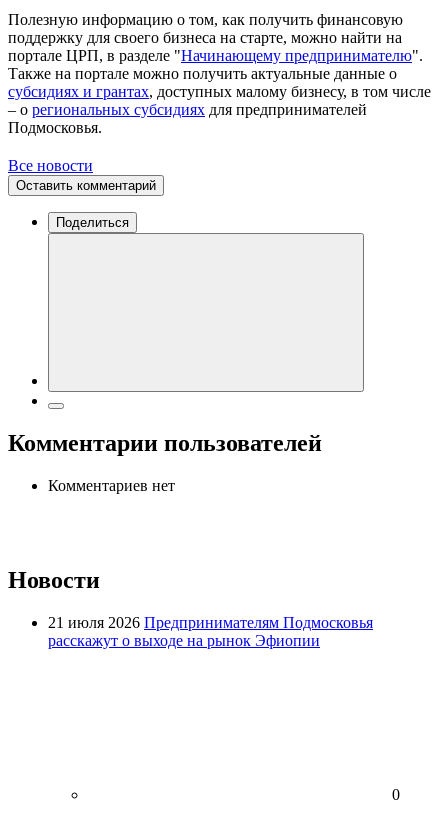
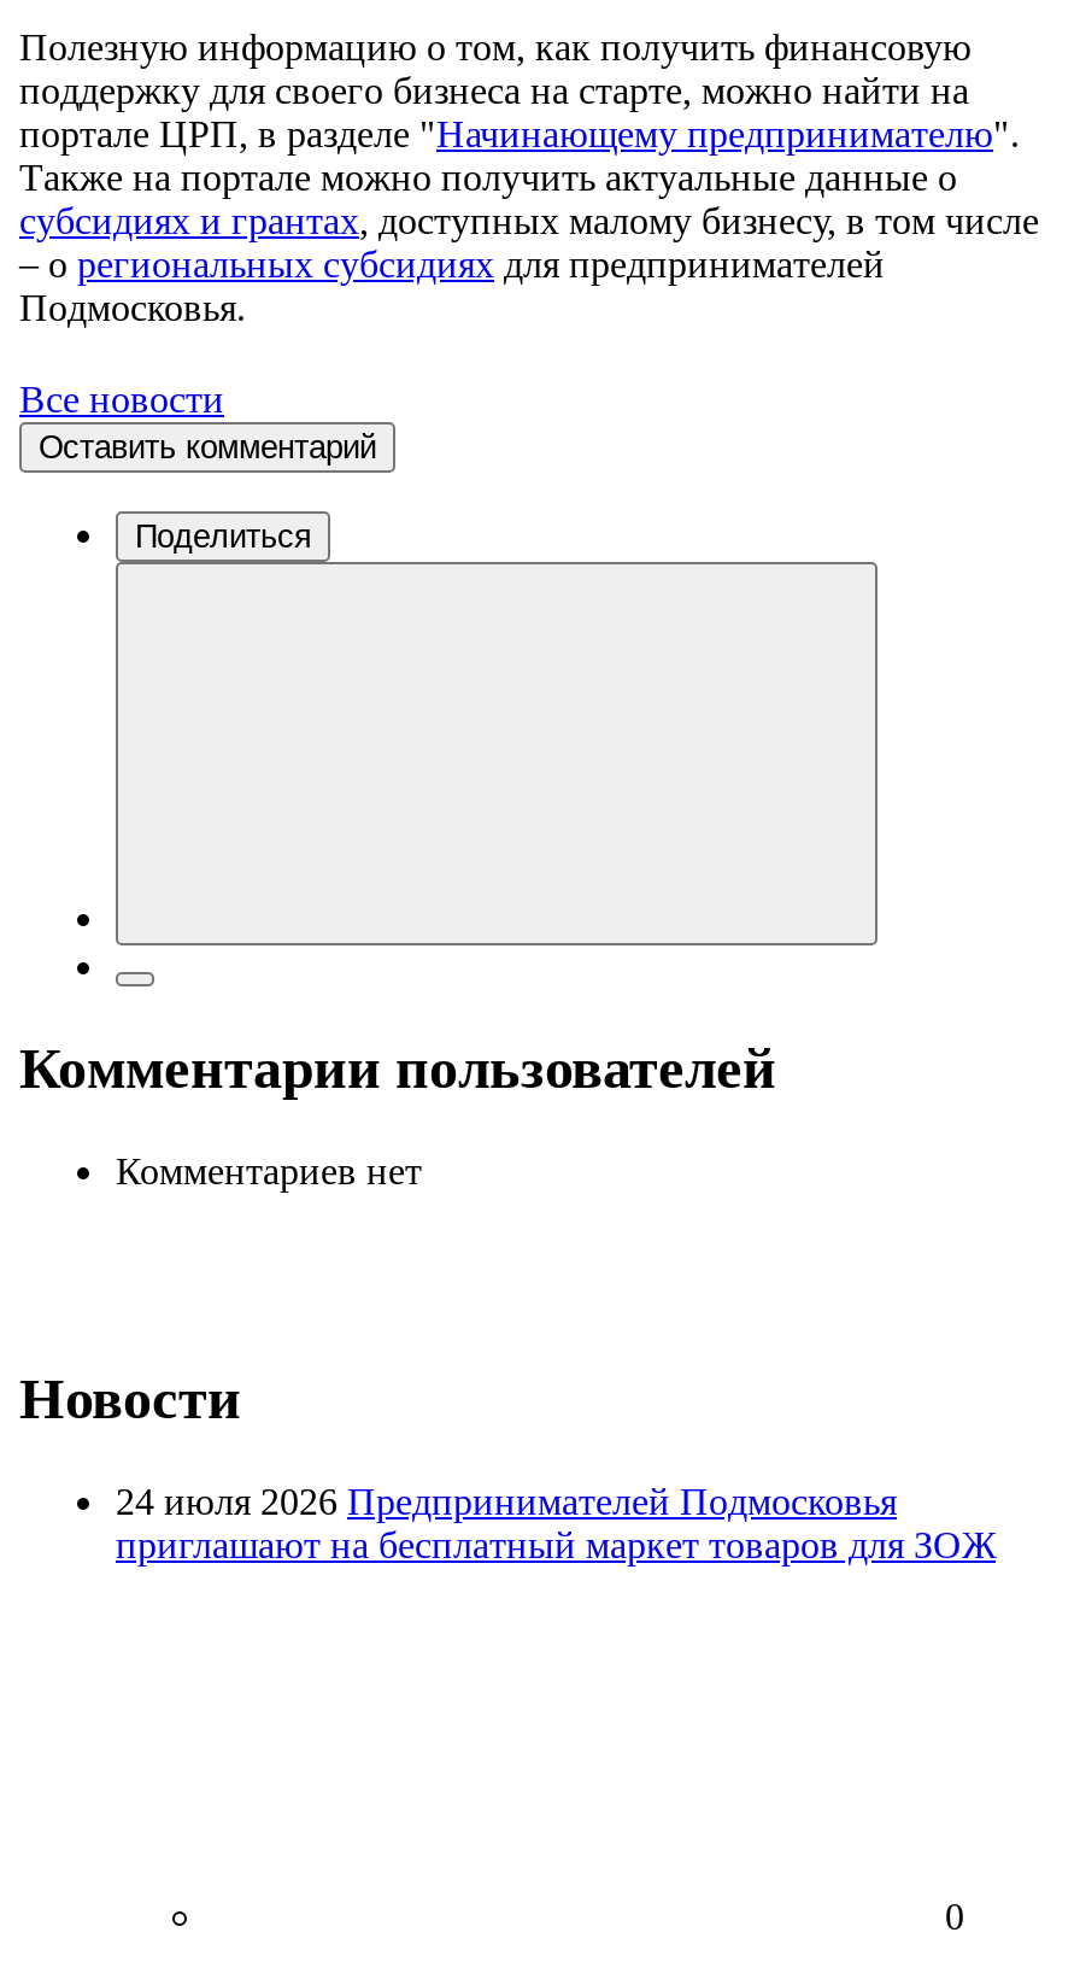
- 21 июля 2026 Предпринимателям Подмосковья
- расскажут о выходе на рынок Эфиопии
+ 24 июля 2026 Предпринимателей Подмосковья
+ приглашают на бесплатный маркет товаров для ЗОЖ
